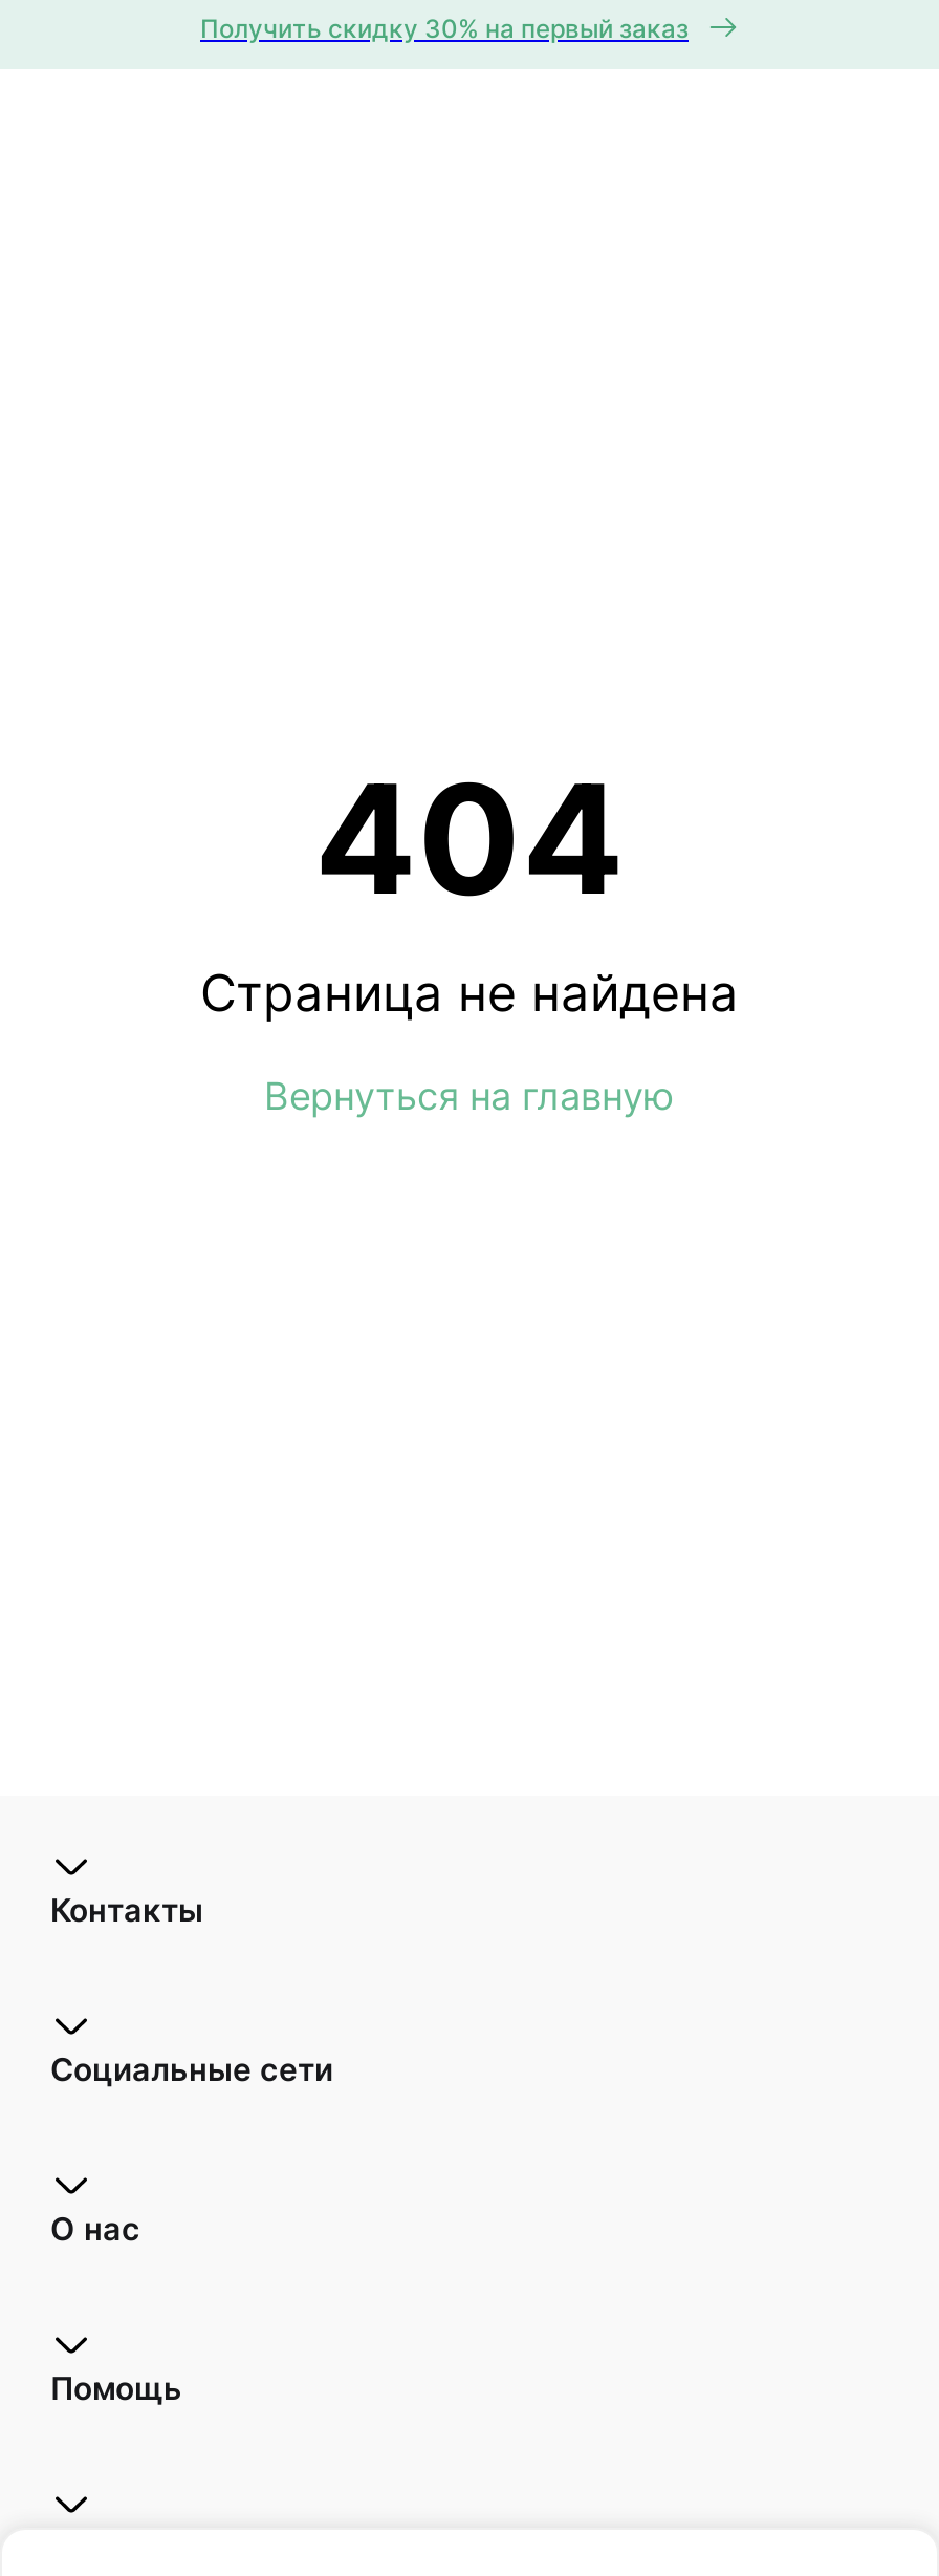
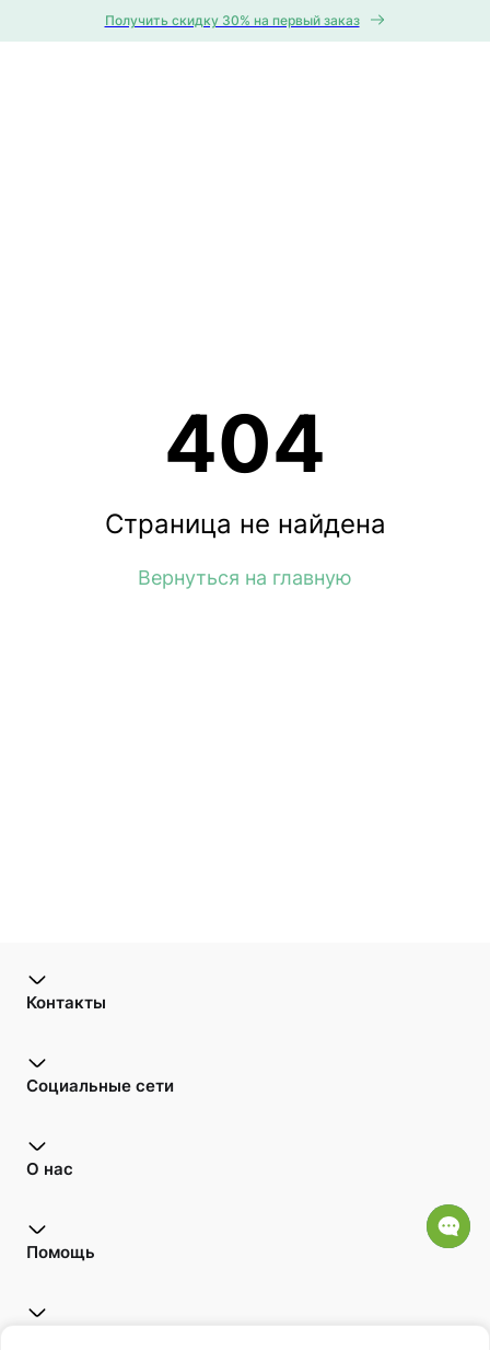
+ [image]
